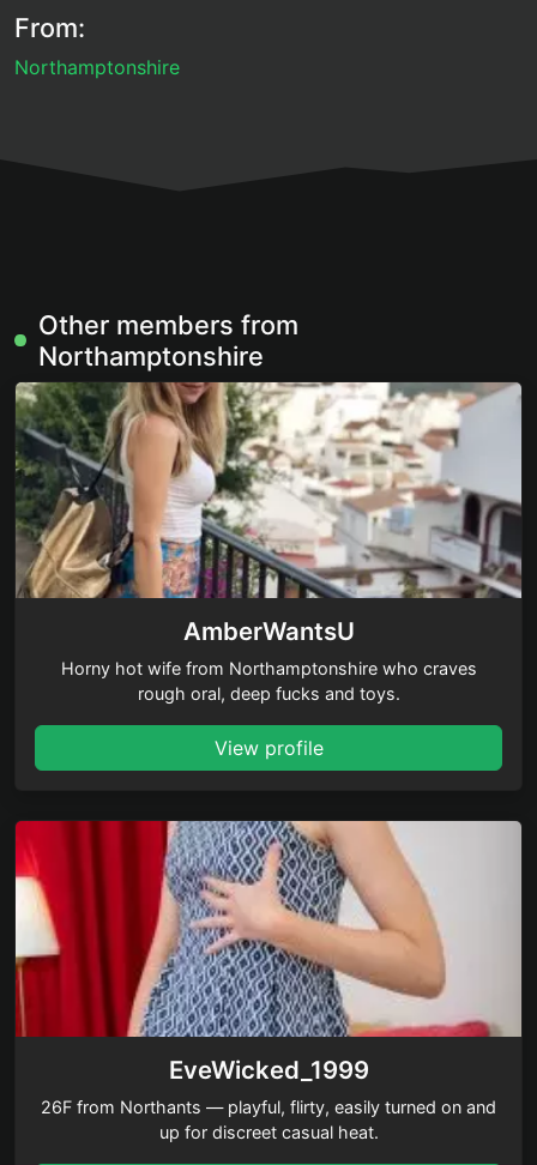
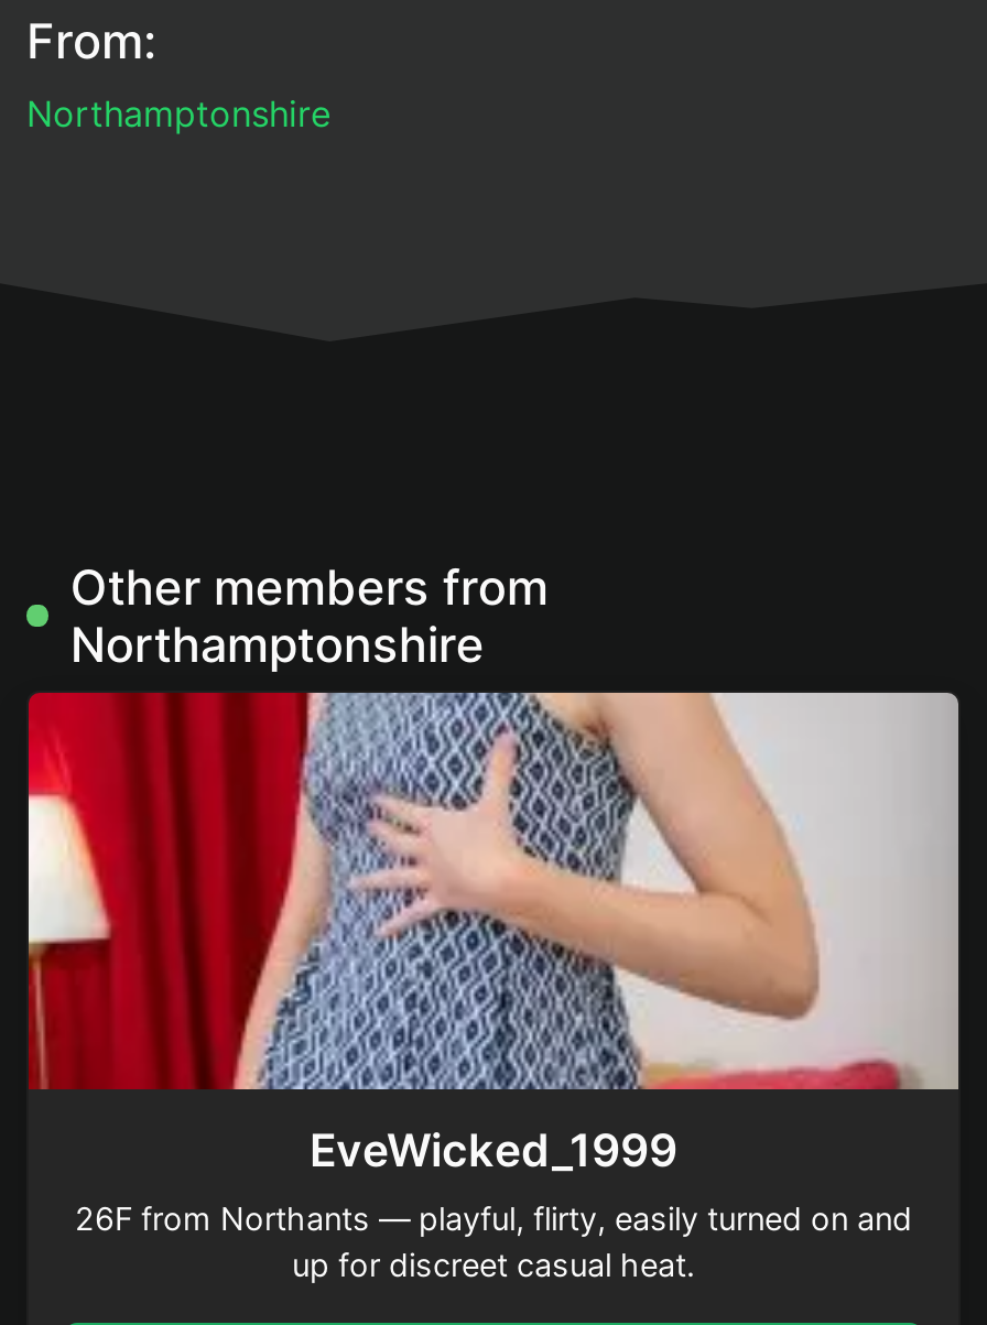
- [image]
- AmberWantsU
- Horny hot wife from Northamptonshire who craves
- rough oral, deep fucks and toys.
- View profile
